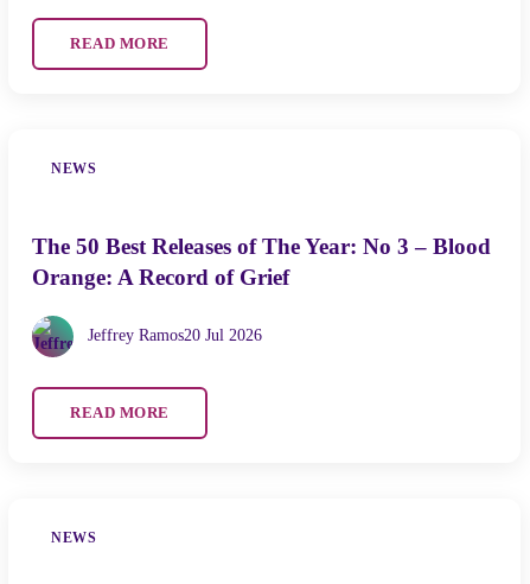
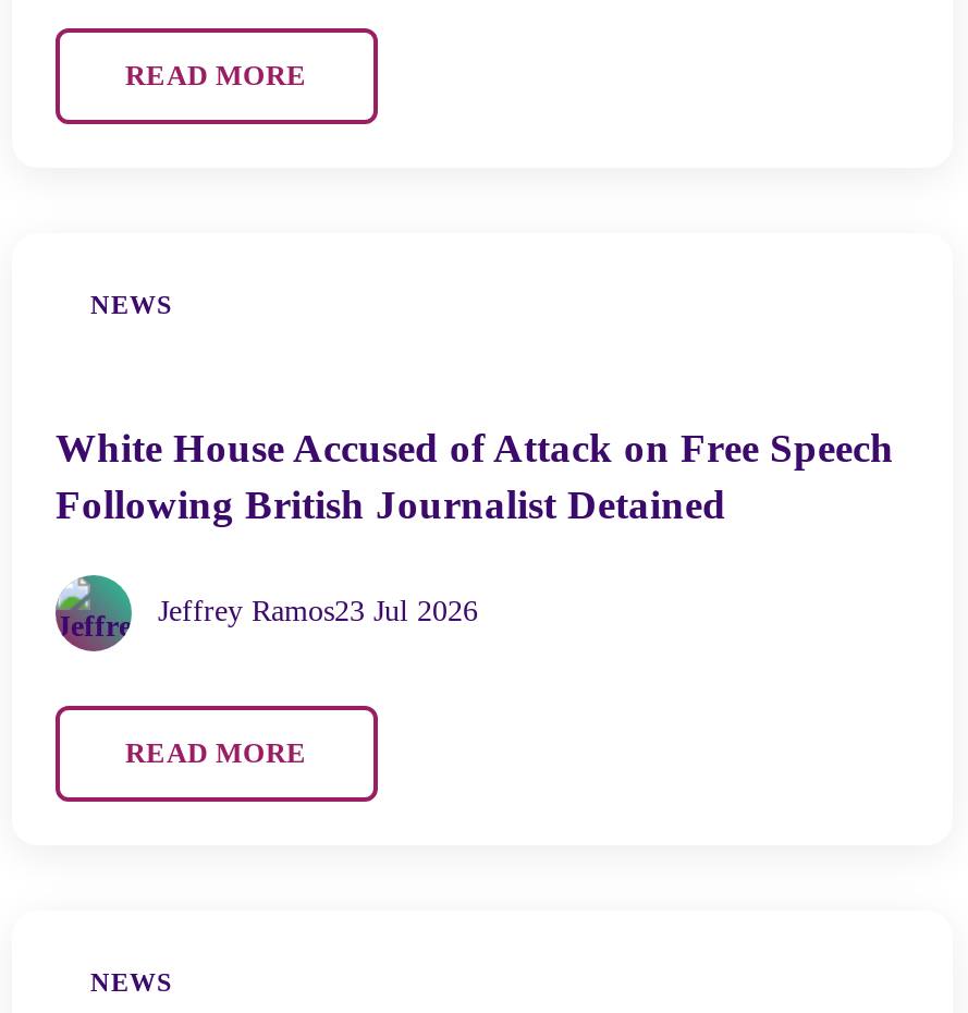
- The 50 Best Releases of The Year: No 3 – Blood
- Orange: A Record of Grief
+ White House Accused of Attack on Free Speech
+ Following British Journalist Detained

- Jeffrey Ramos20 Jul 2026
+ Jeffrey Ramos23 Jul 2026
